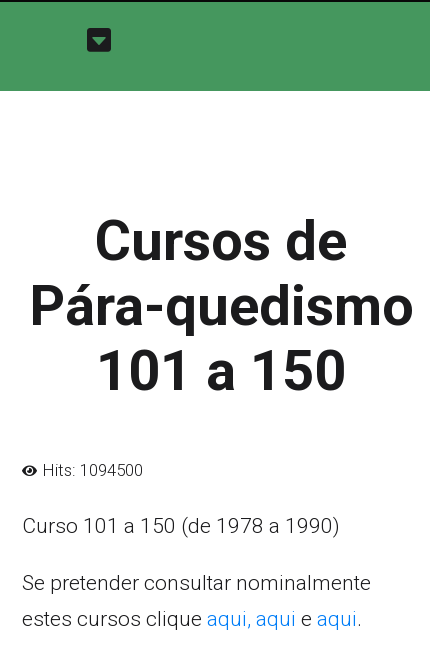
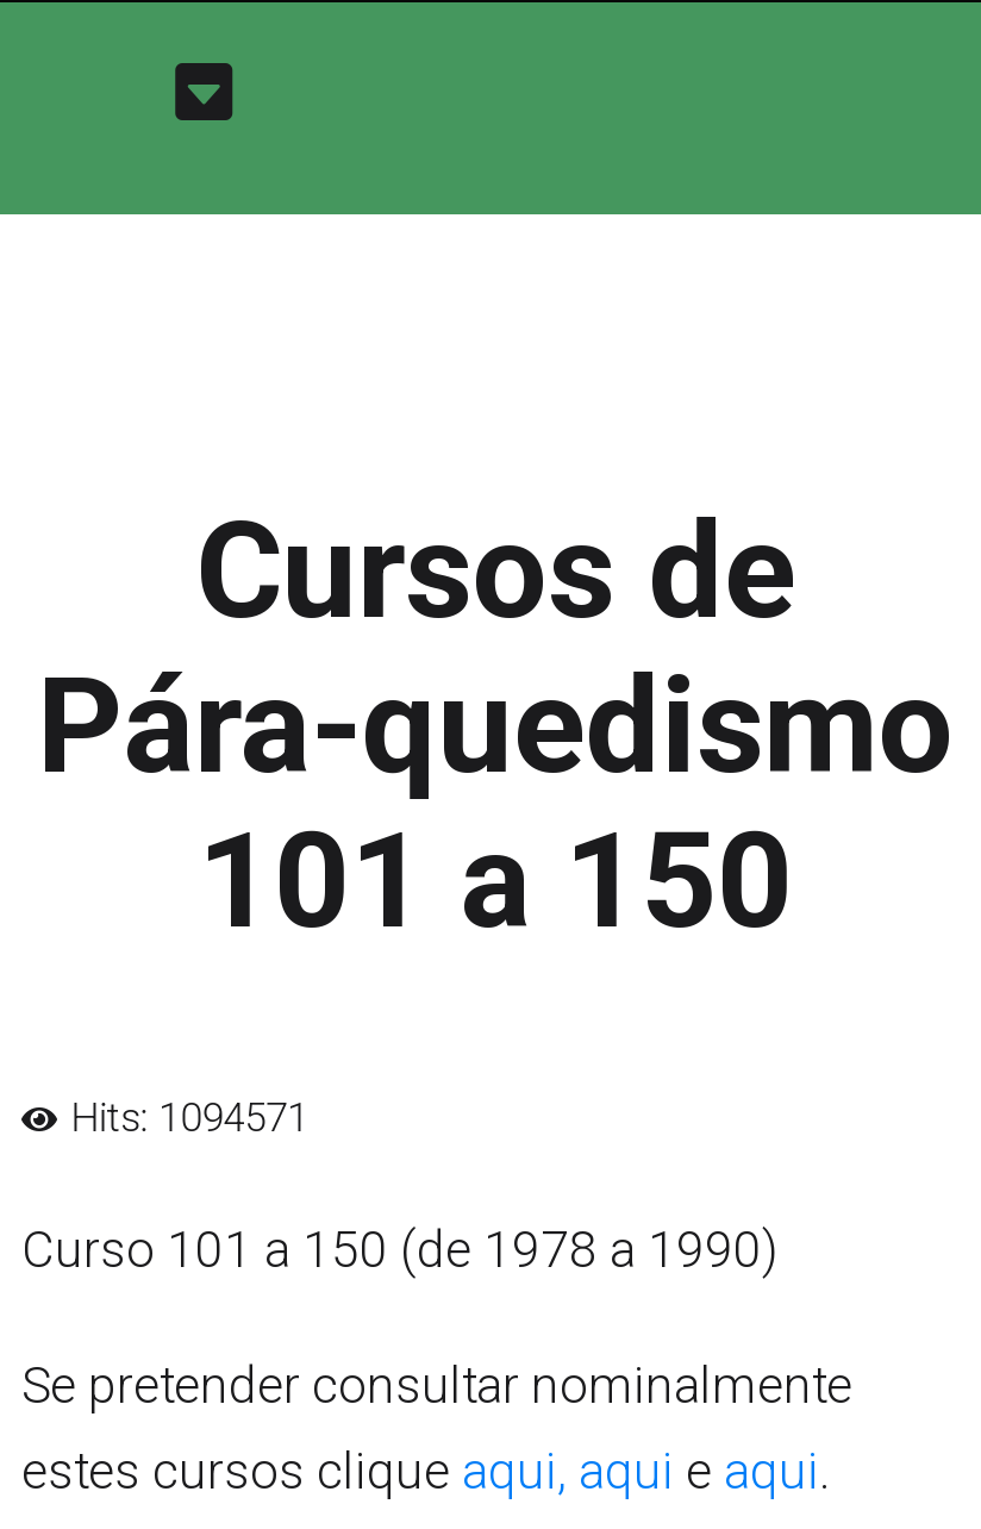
- Hits: 1094500
+ Hits: 1094571
